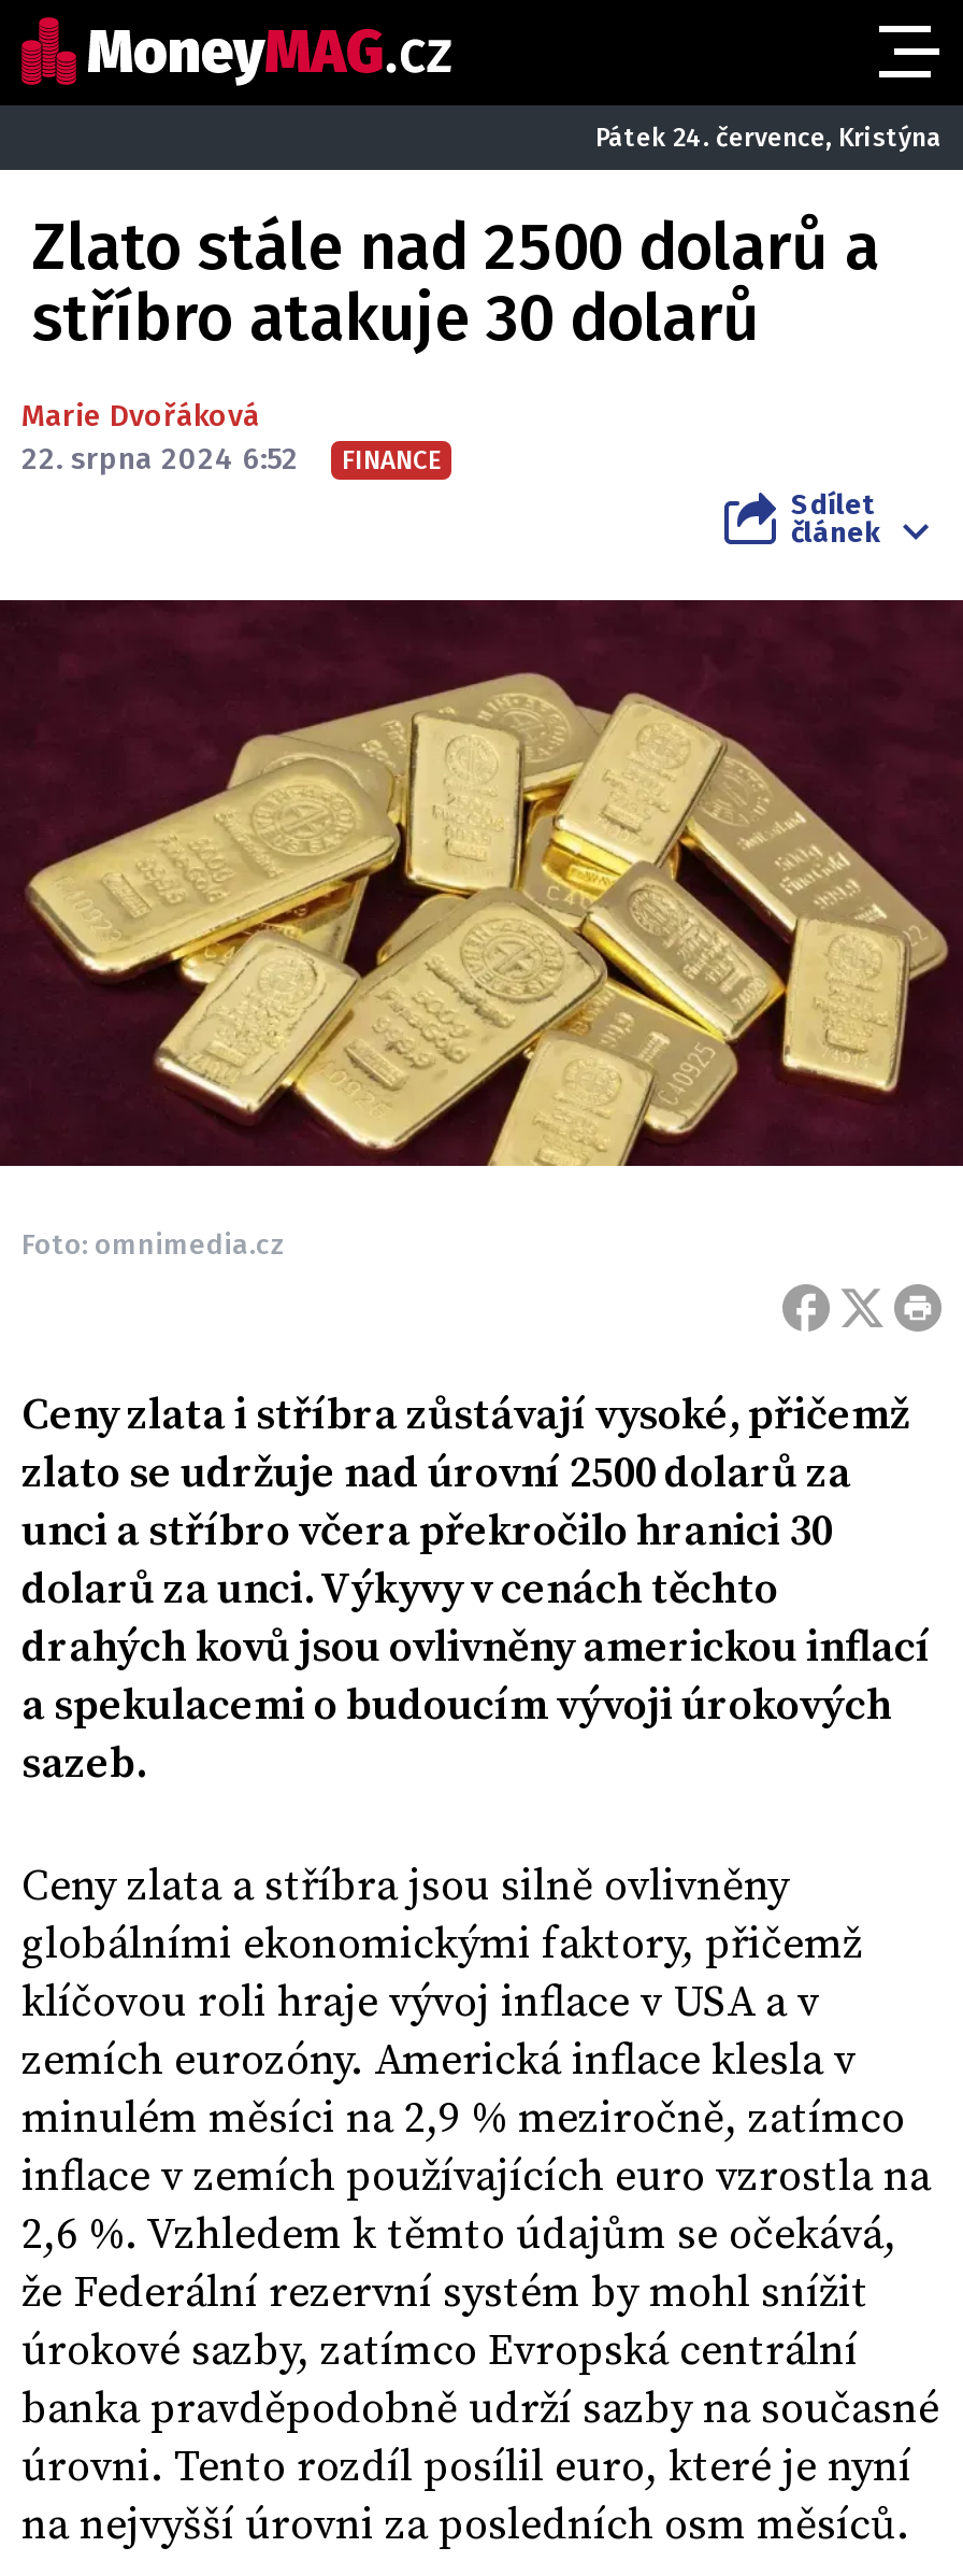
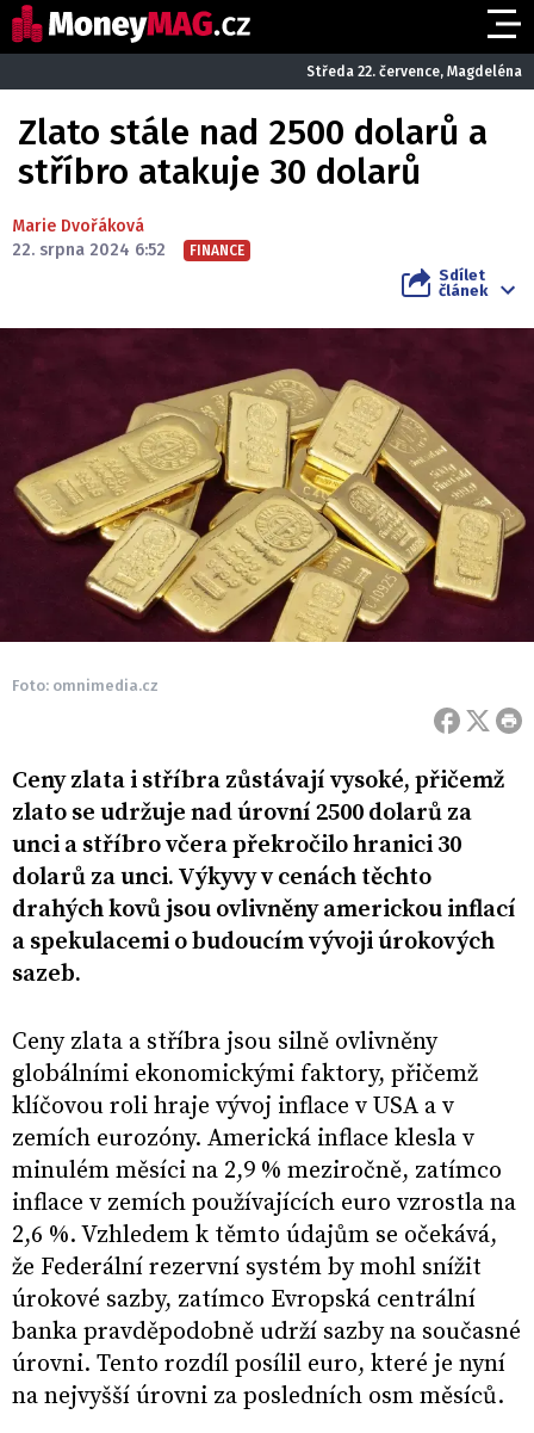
- Pátek 24. července, Kristýna
+ Středa 22. července, Magdeléna
